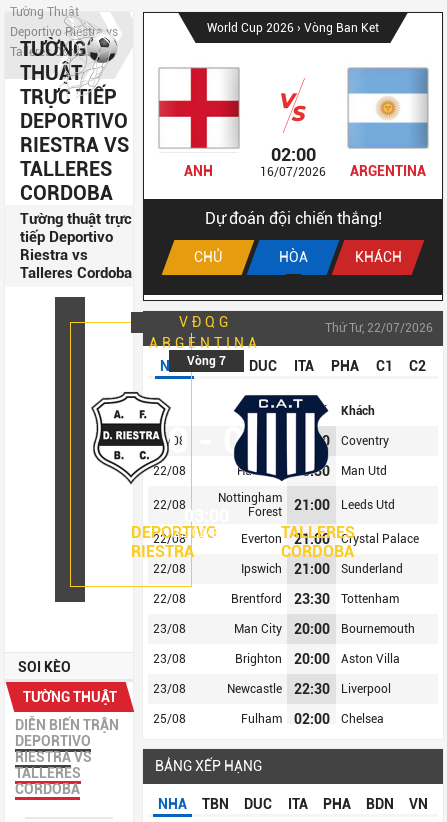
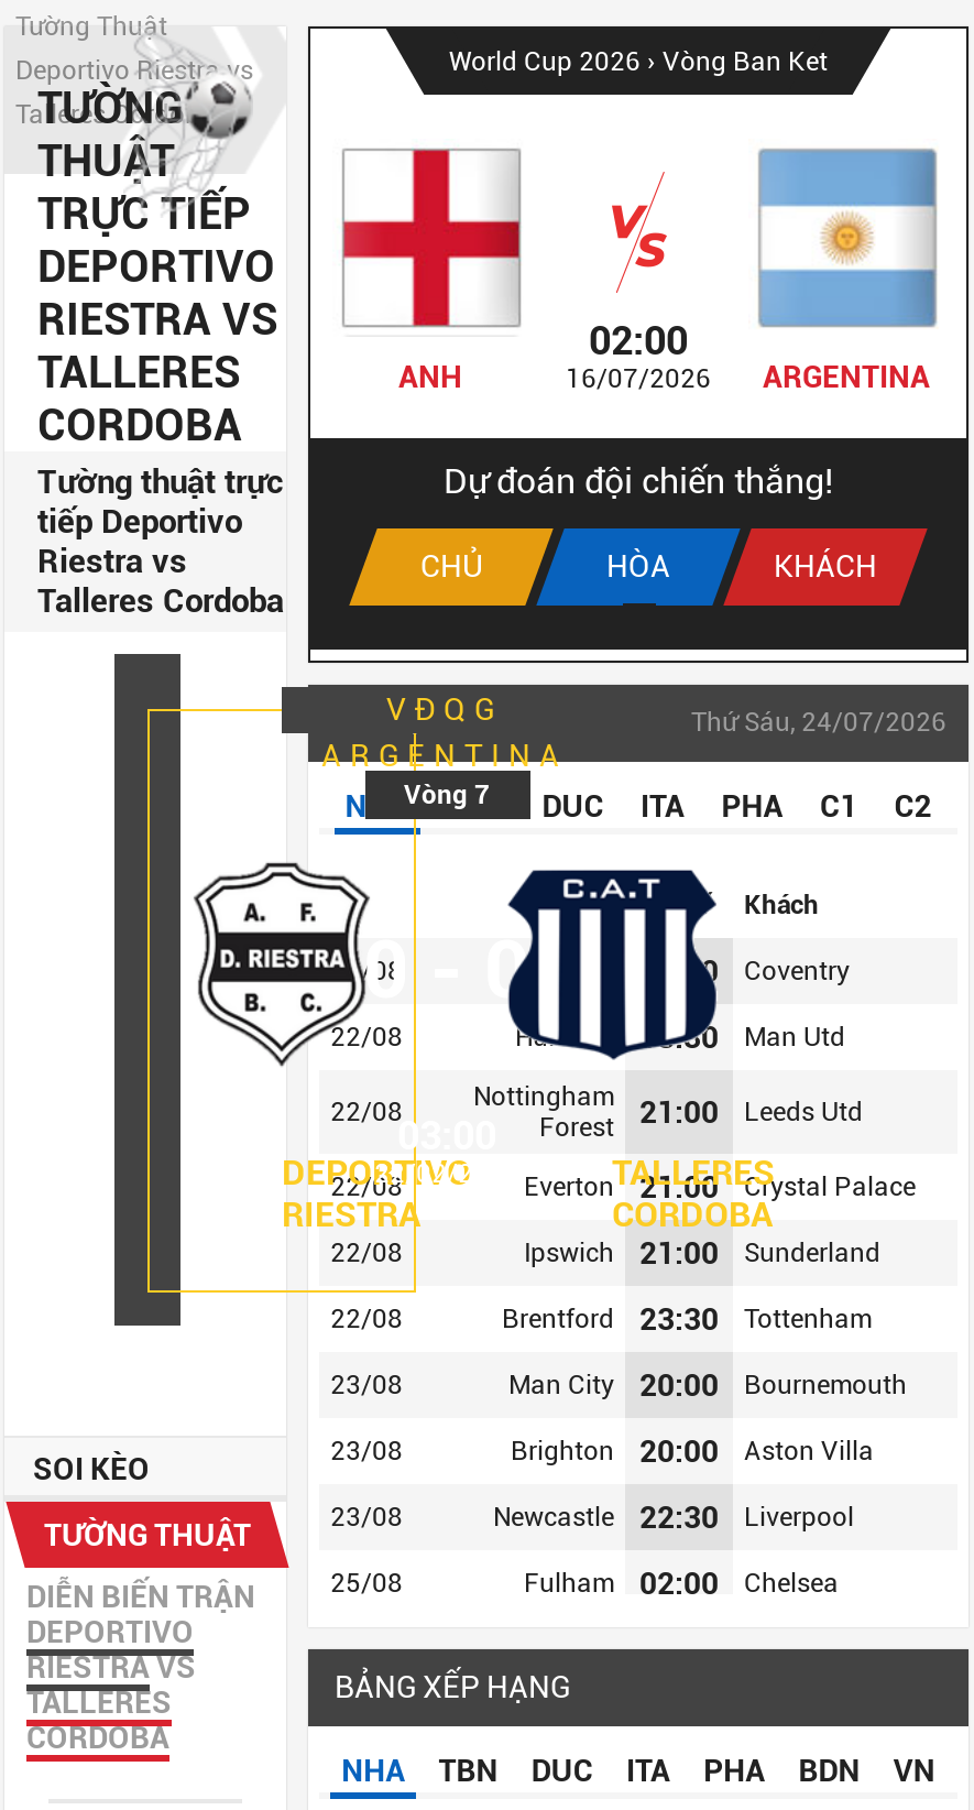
- Thứ Tư, 22/07/2026
+ Thứ Sáu, 24/07/2026
